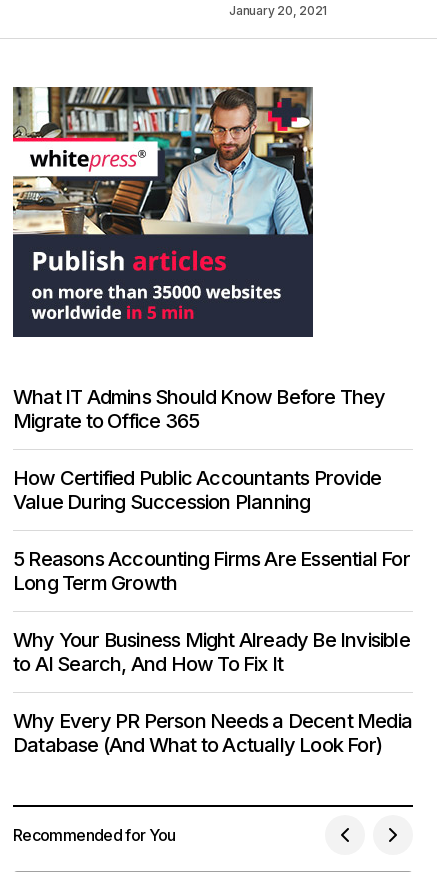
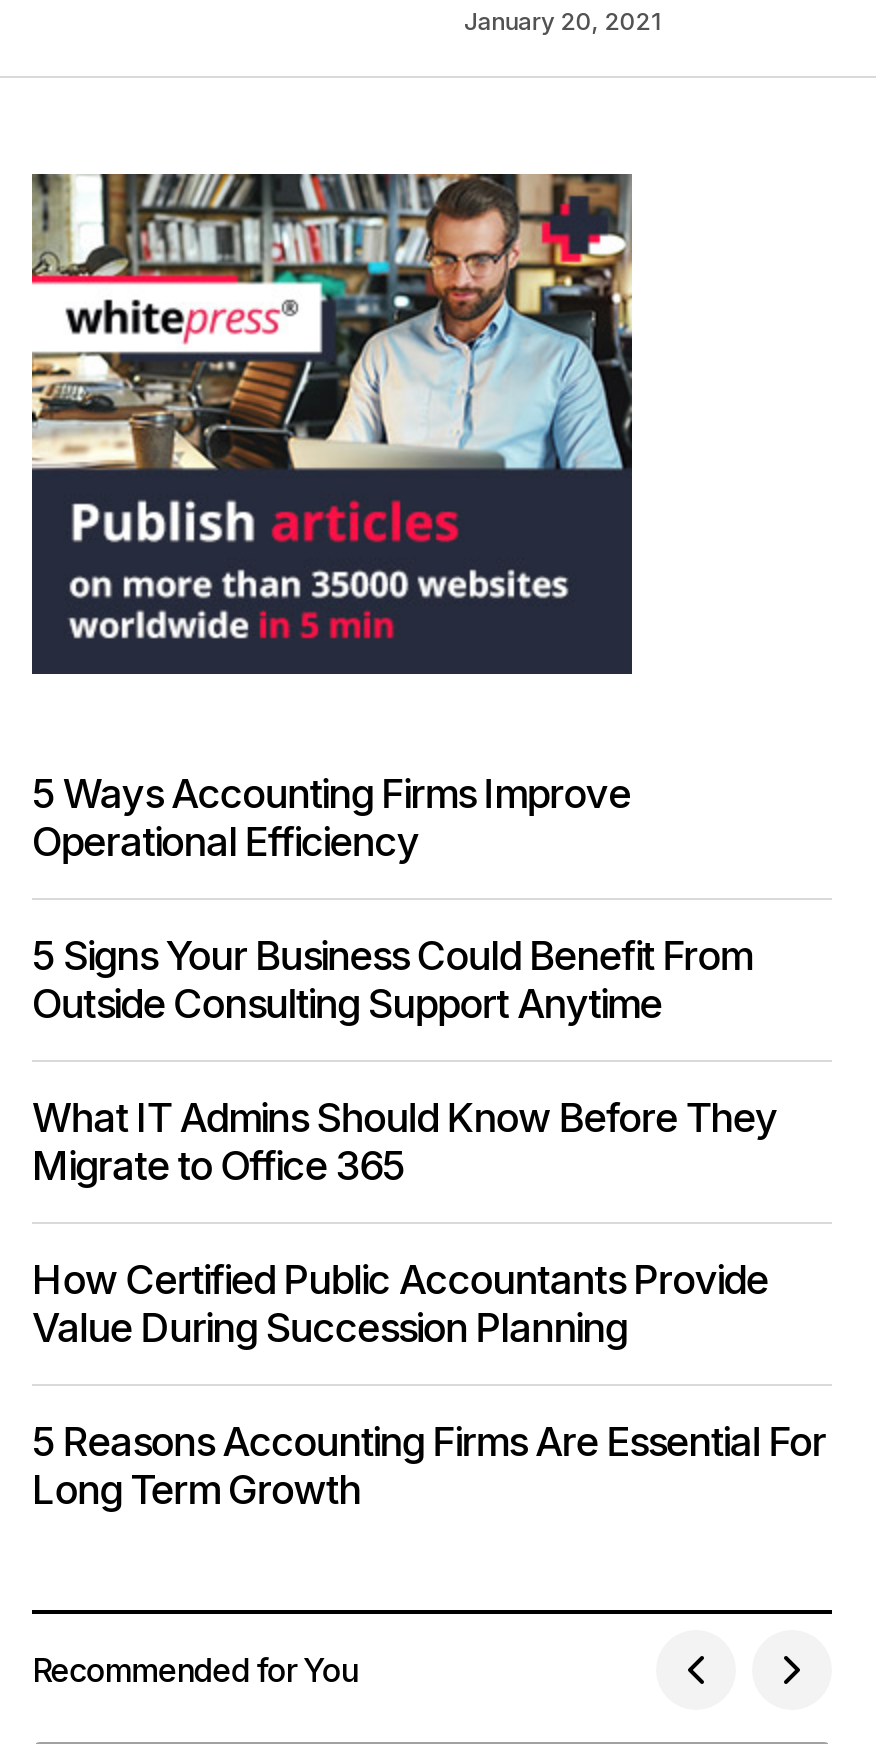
+ 5 Ways Accounting Firms Improve
+ Operational Efficiency
+ 5 Signs Your Business Could Benefit From
+ Outside Consulting Support Anytime

moved down: What IT Admins Should Know Before They | Migrate to Office 365 | How Certified Public Accountants Provide | Value During Succession Planning | 5 Reasons Accounting Firms Are Essential For | Long Term Growth

- Why Your Business Might Already Be Invisible
- to AI Search, And How To Fix It
- Why Every PR Person Needs a Decent Media
- Database (And What to Actually Look For)
